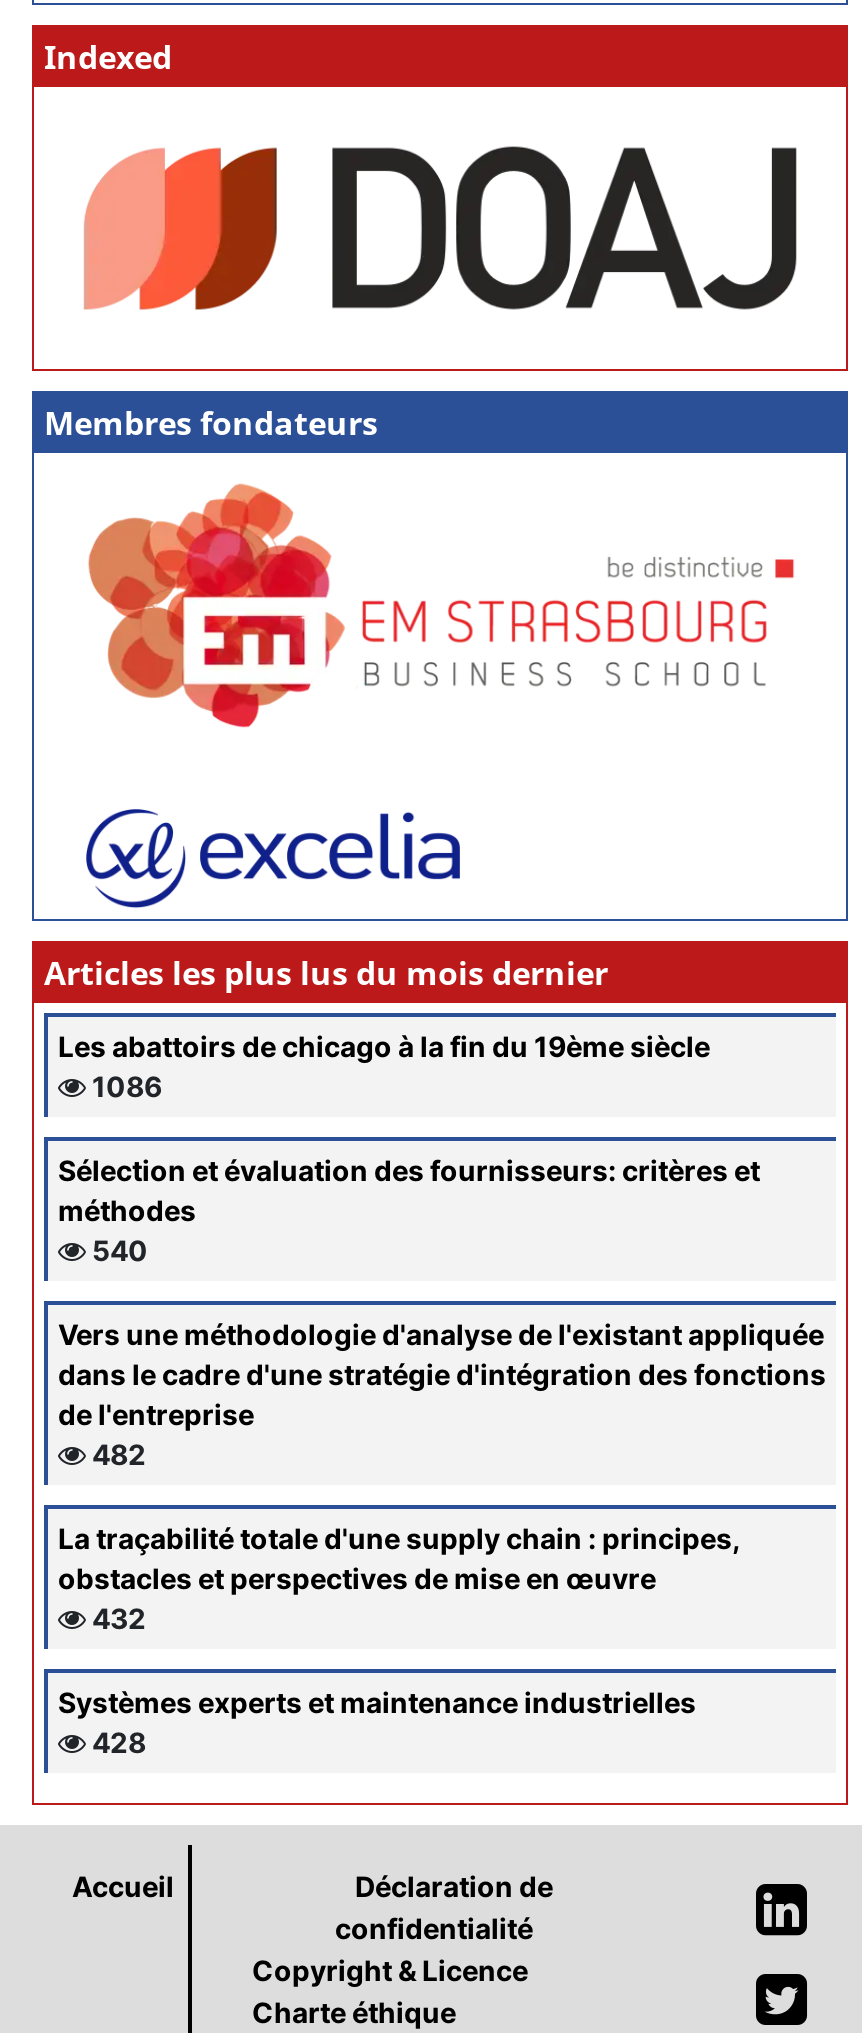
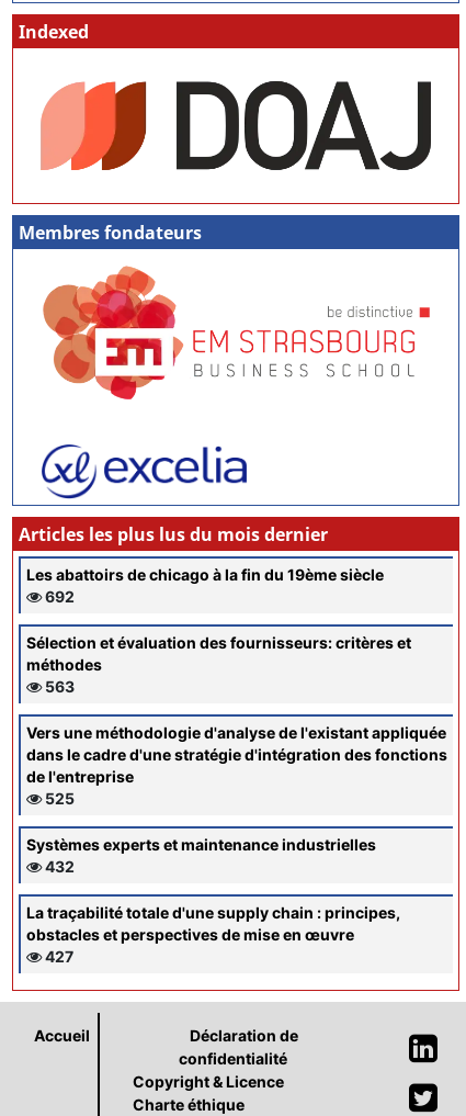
- 1086
+ 692

- 540
+ 563

- 482
+ 525

moved down: La traçabilité totale d'une supply chain : principes, | obstacles et perspectives de mise en œuvre

moved up: Systèmes experts et maintenance industrielles | 432

- 428
+ 427
